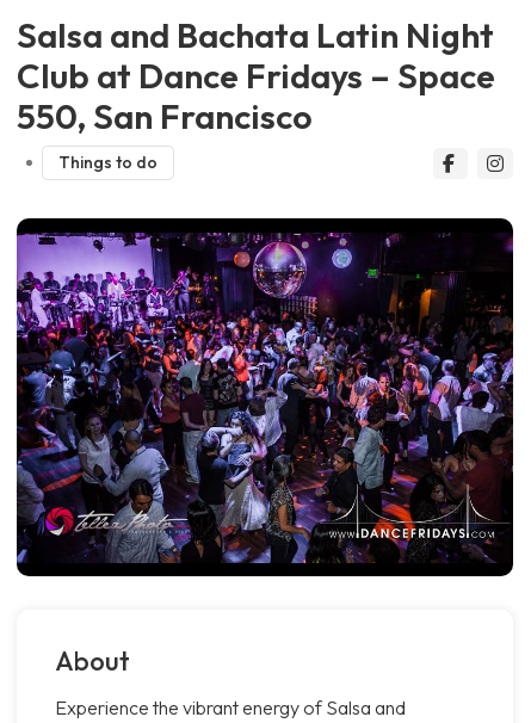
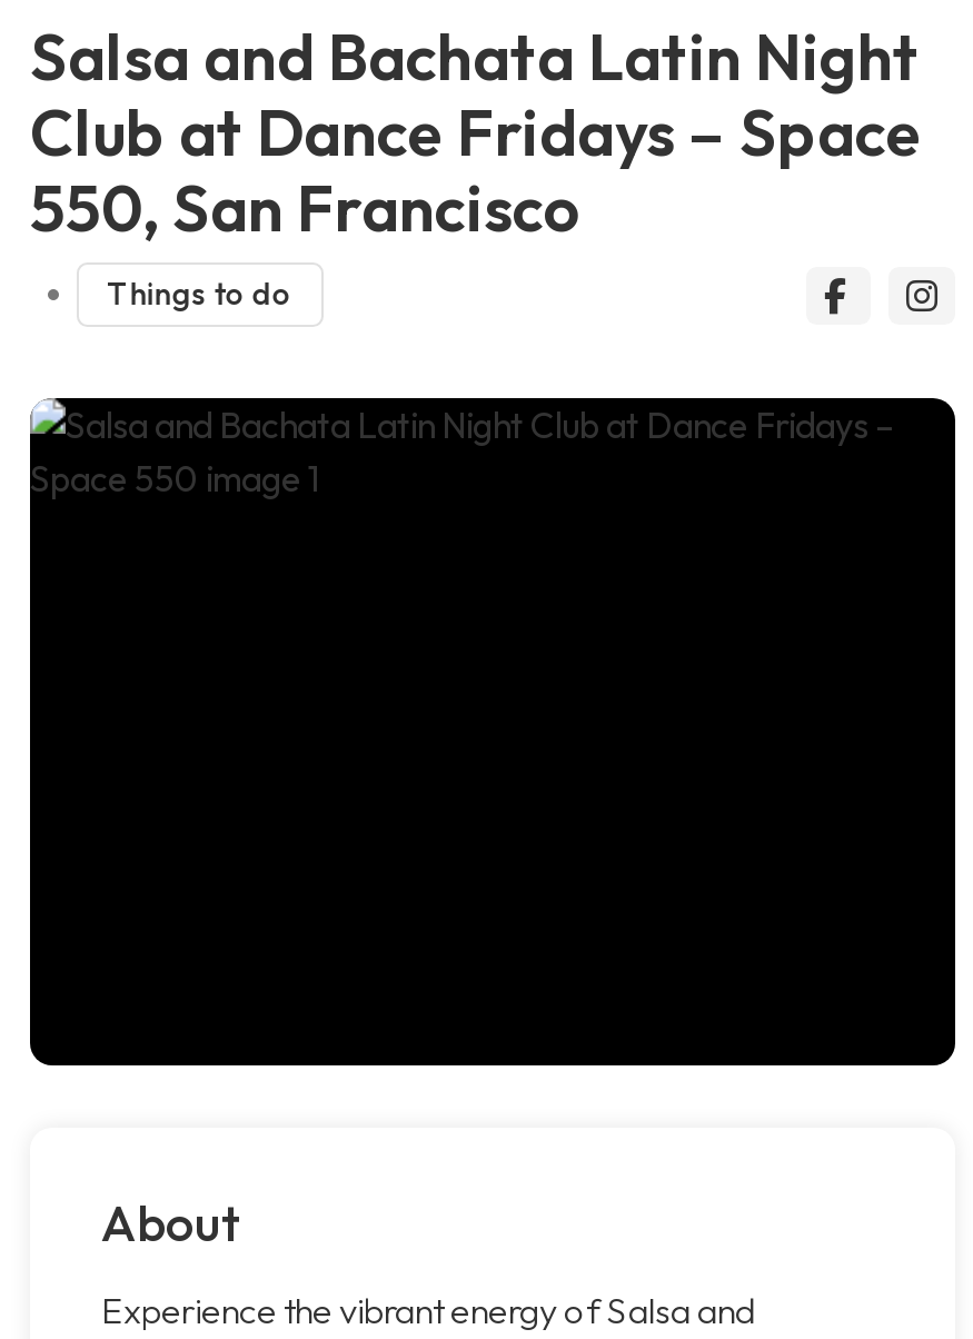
- [image]
